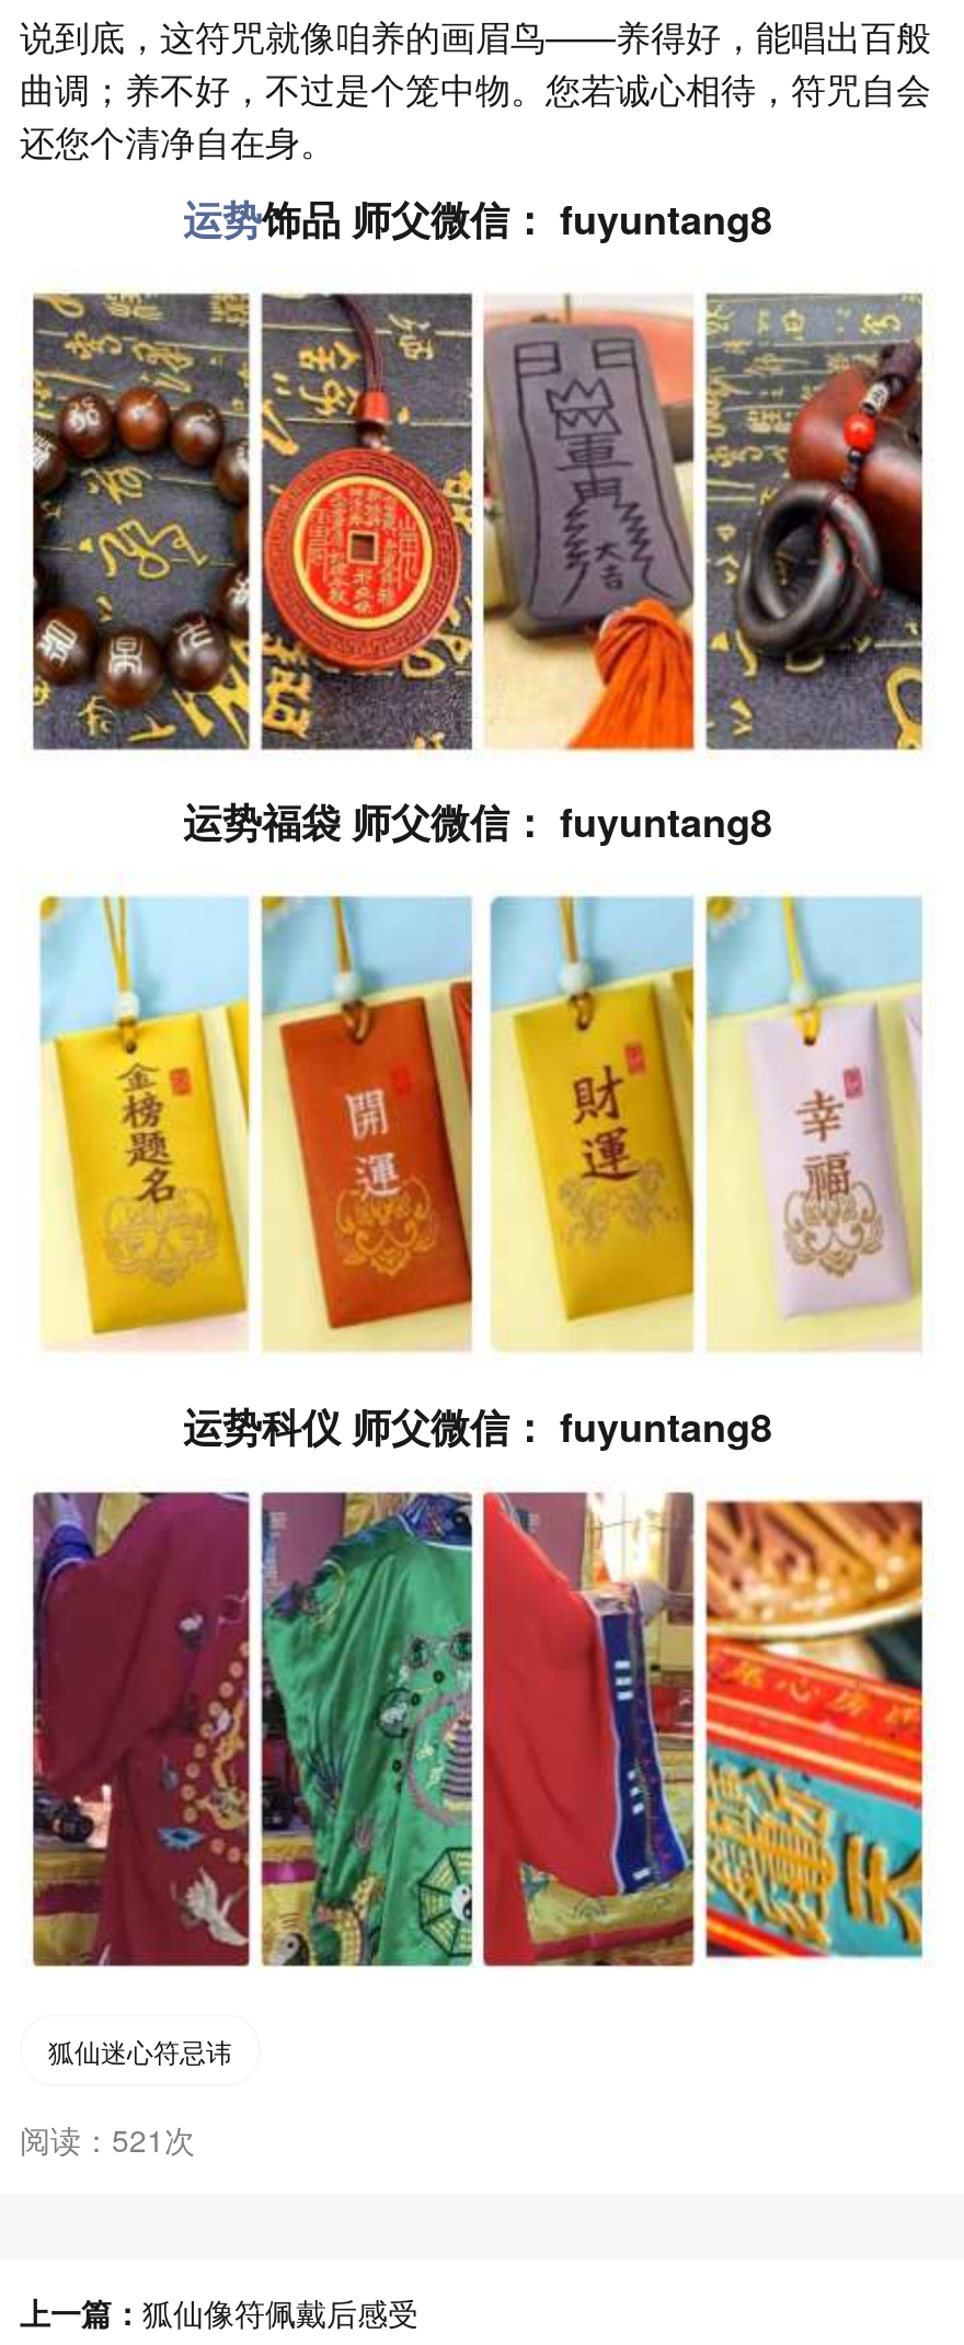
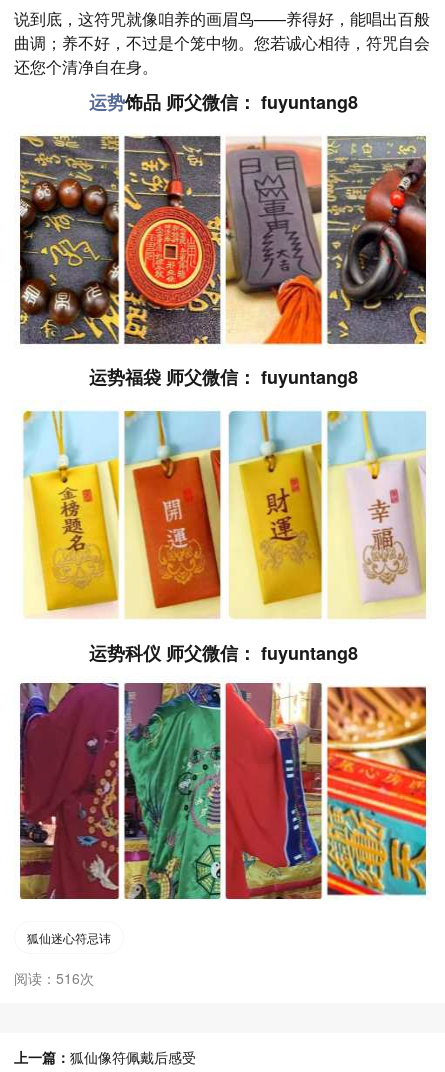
- 阅读：521次
+ 阅读：516次
